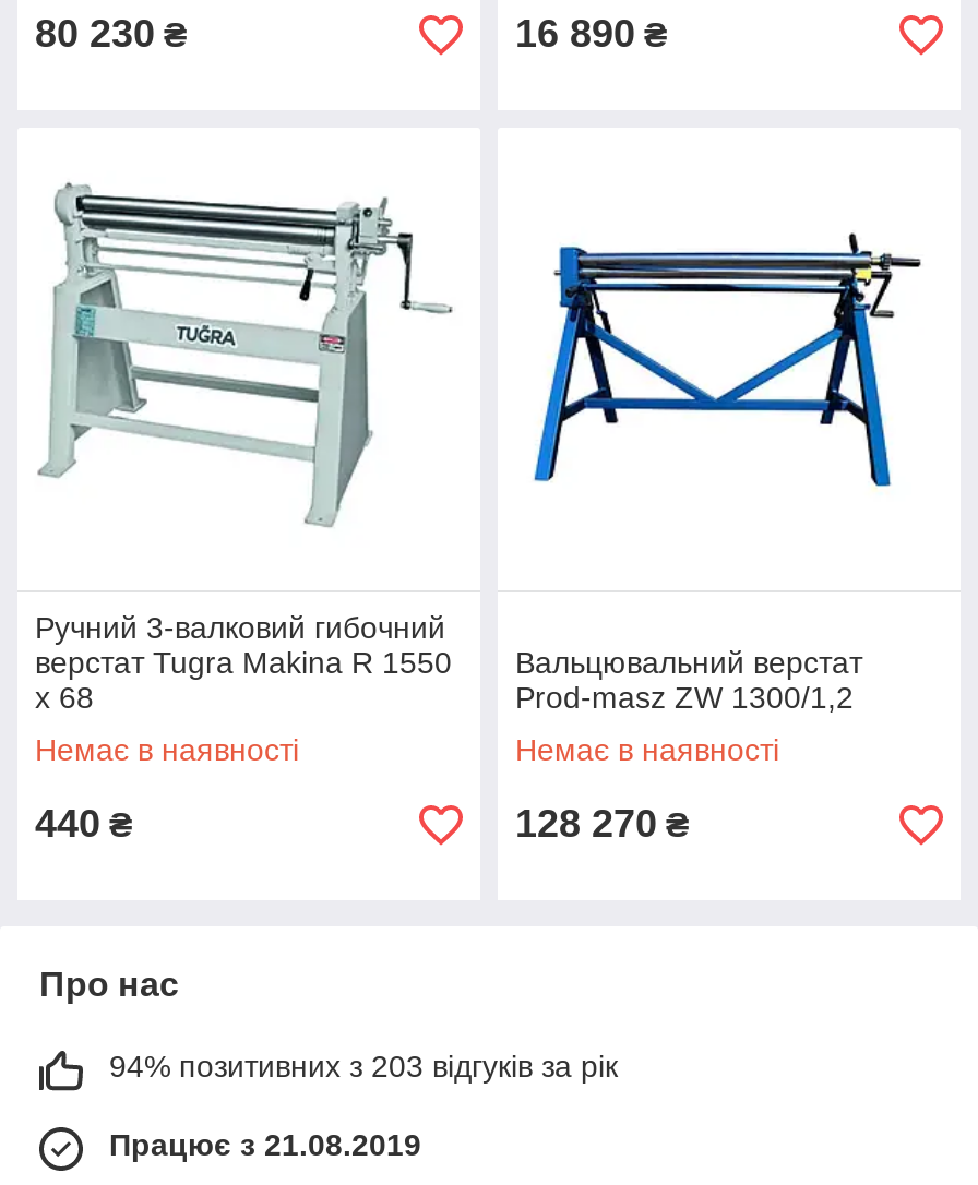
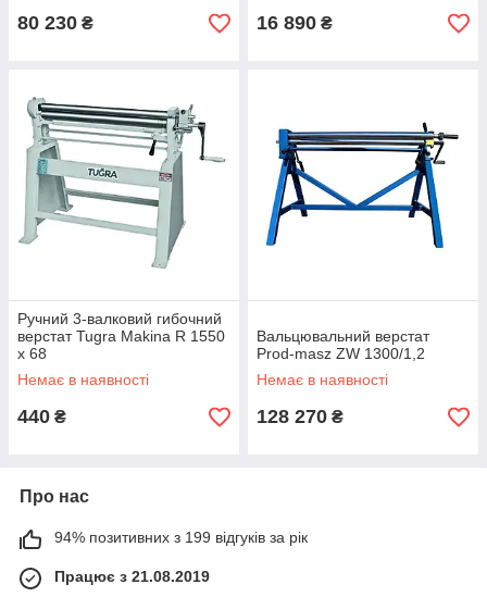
- 94% позитивних з 203 відгуків за рік
+ 94% позитивних з 199 відгуків за рік
